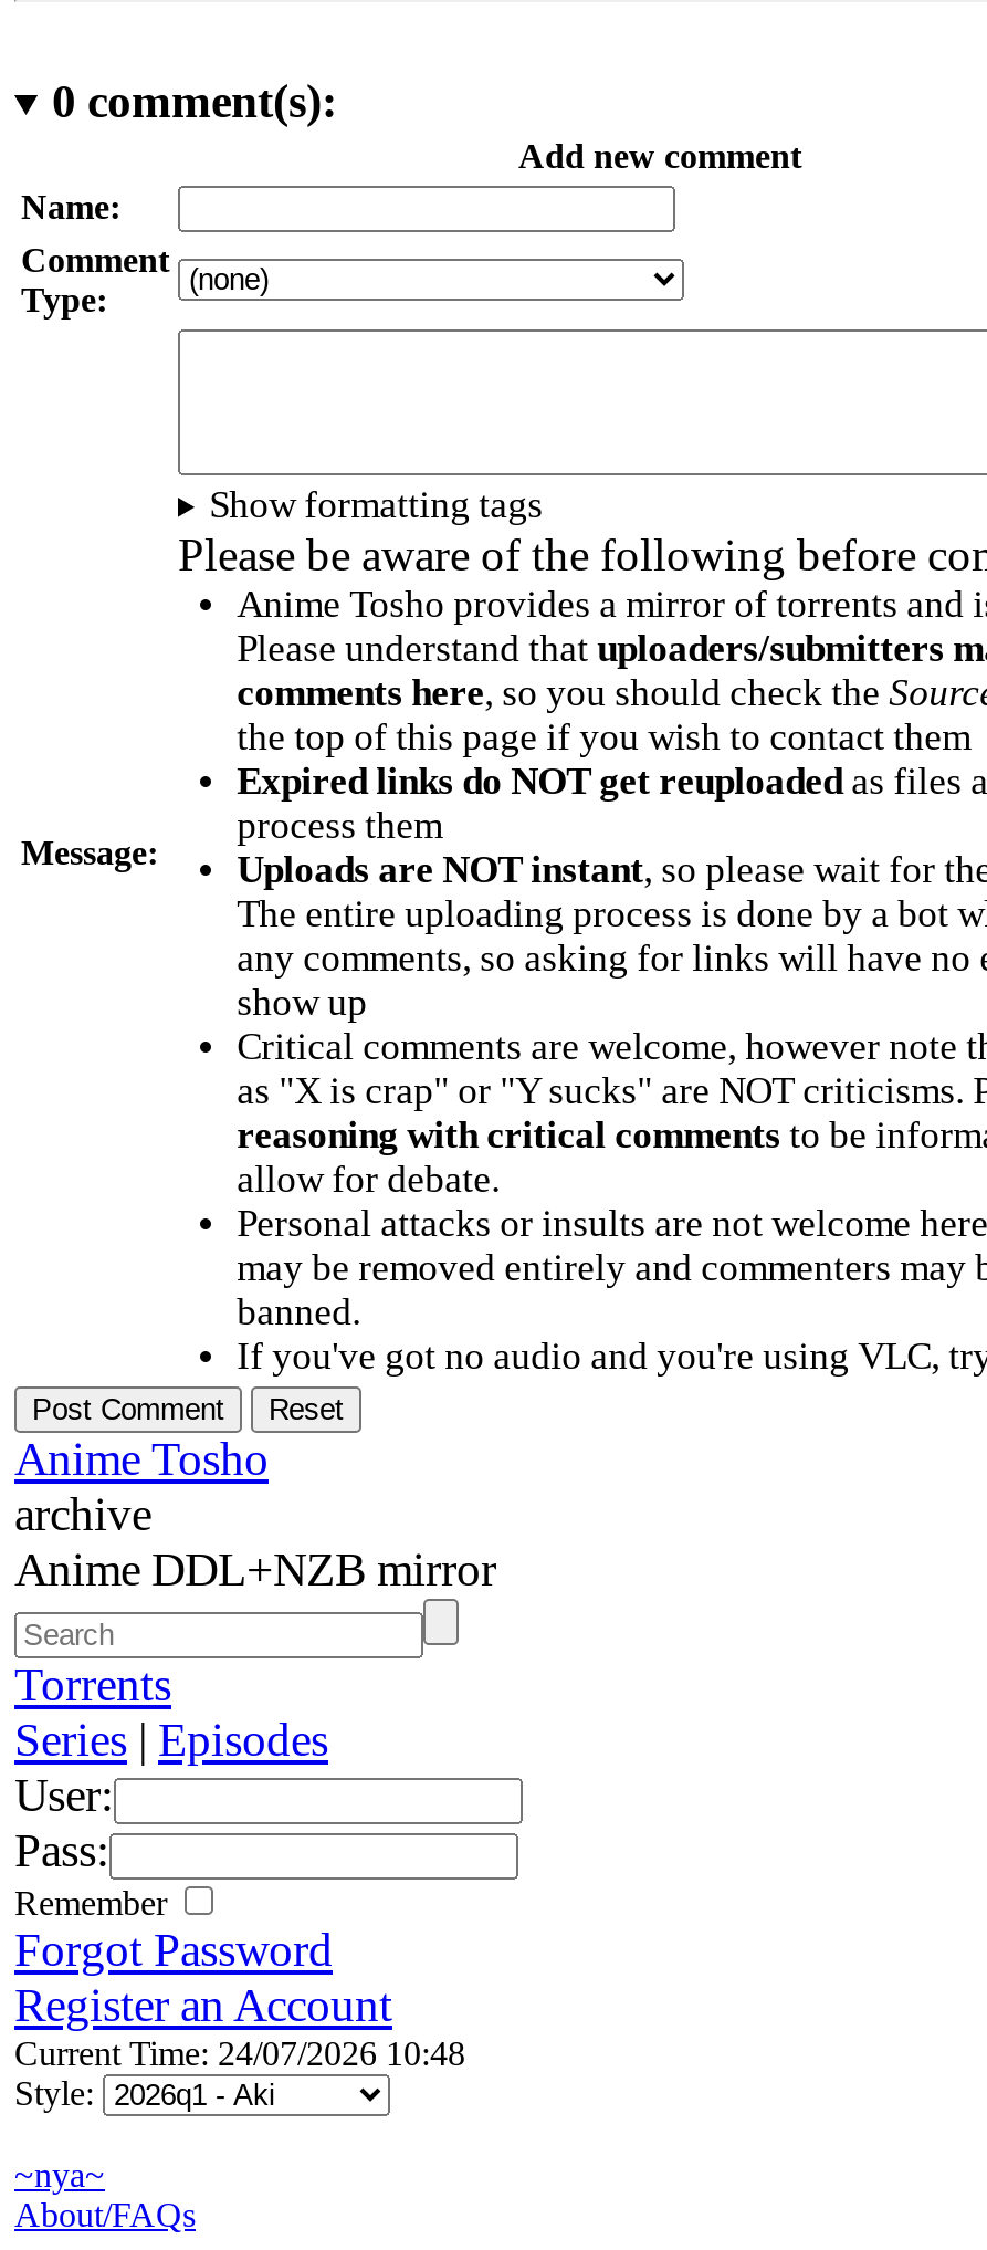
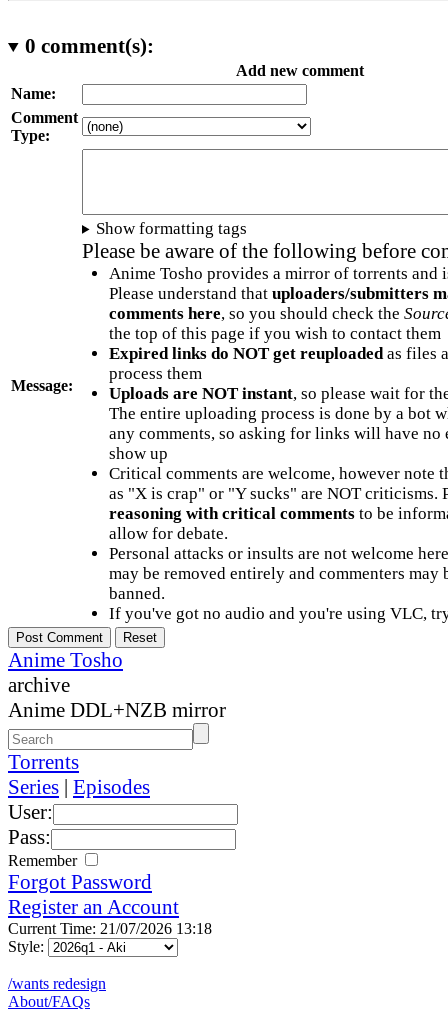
- Current Time: 24/07/2026 10:48
+ Current Time: 21/07/2026 13:18

- ~nya~
+ /wants redesign
